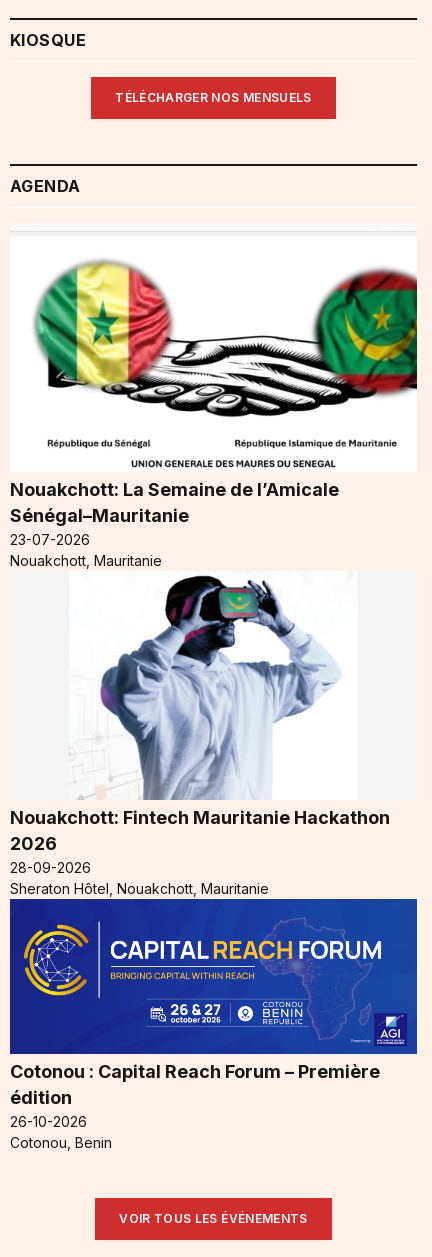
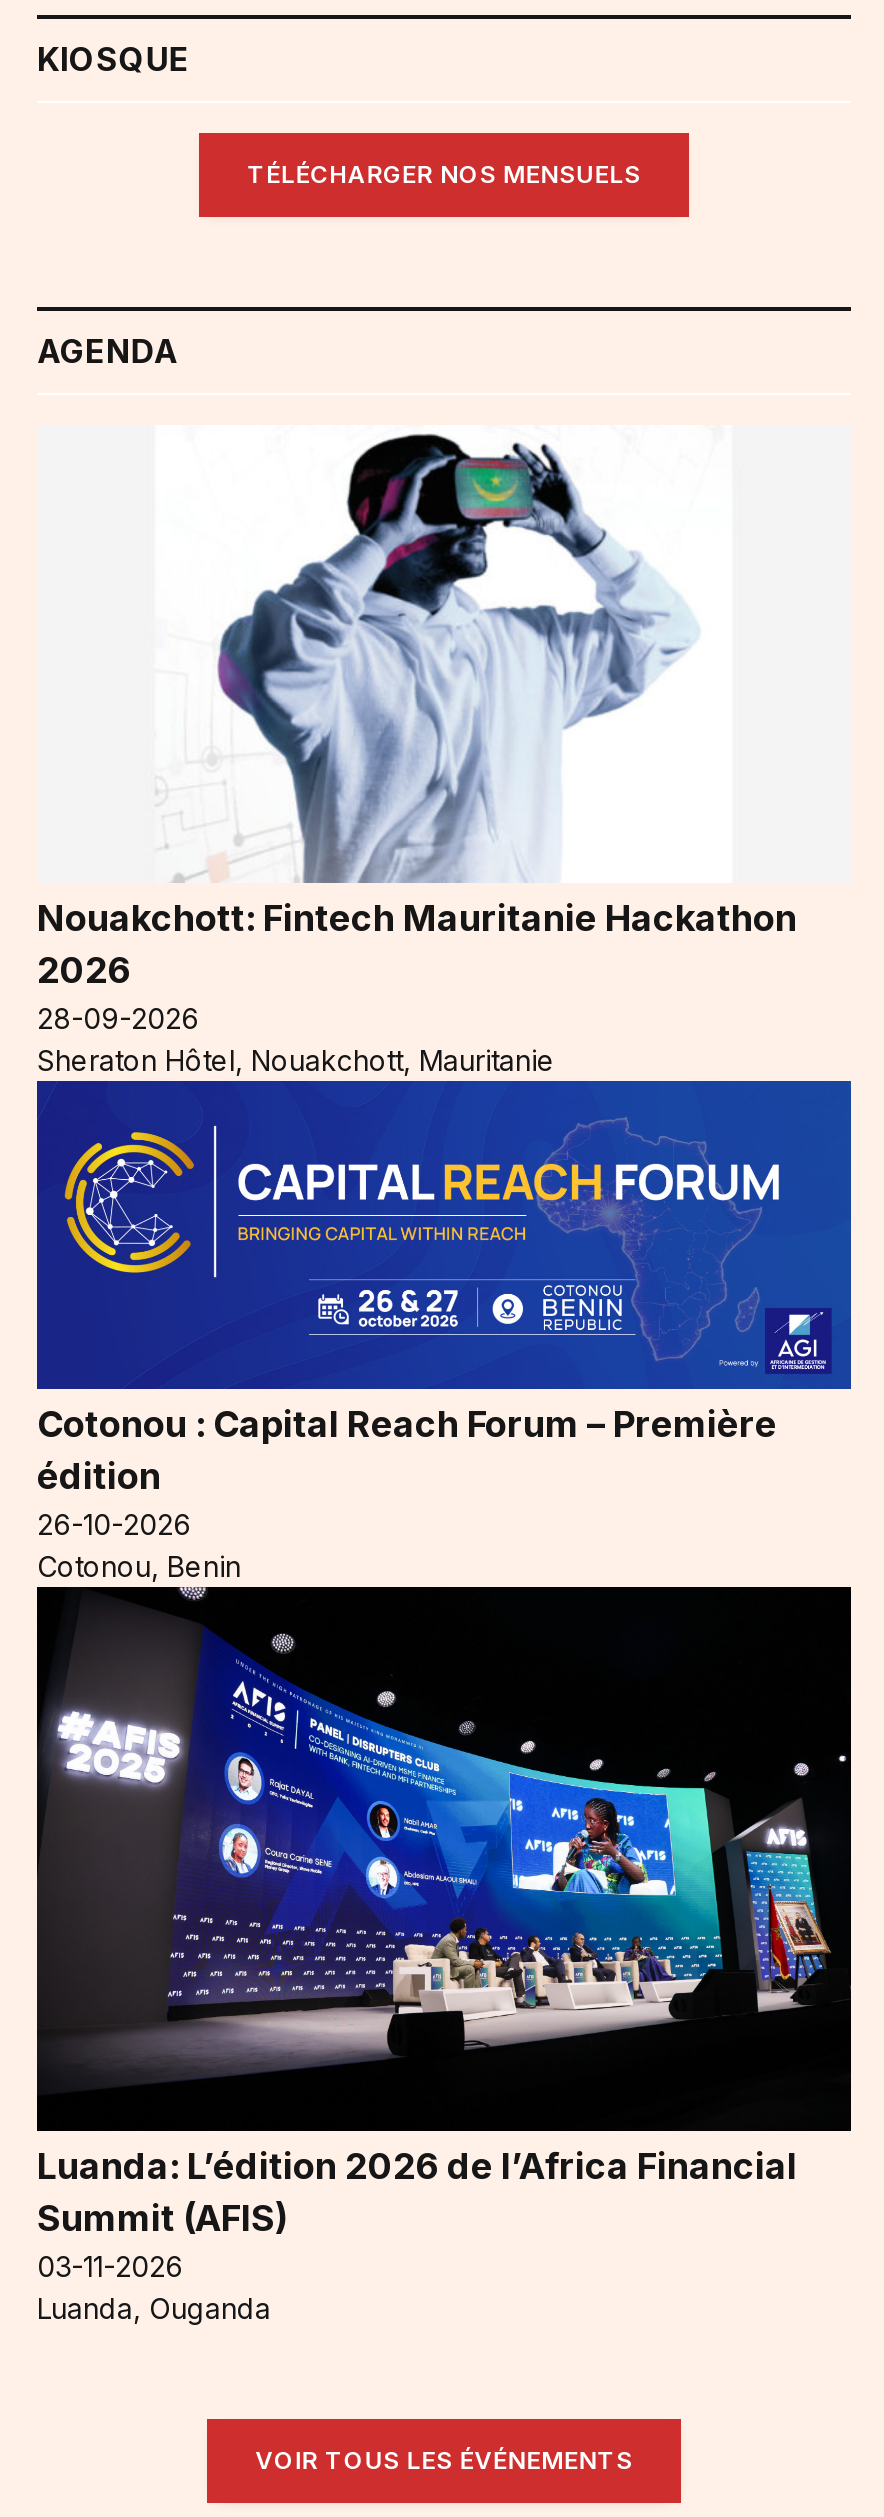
- [image]
- Nouakchott: La Semaine de l’Amicale
- Sénégal–Mauritanie
- 23-07-2026
- Nouakchott, Mauritanie

moved up: [image] | Nouakchott: Fintech Mauritanie Hackathon | 2026 | ... | 26-10-2026 | Cotonou, Benin

+ [image]
+ Luanda: L’édition 2026 de l’Africa Financial
+ Summit (AFIS)
+ 03-11-2026
+ Luanda, Ouganda
